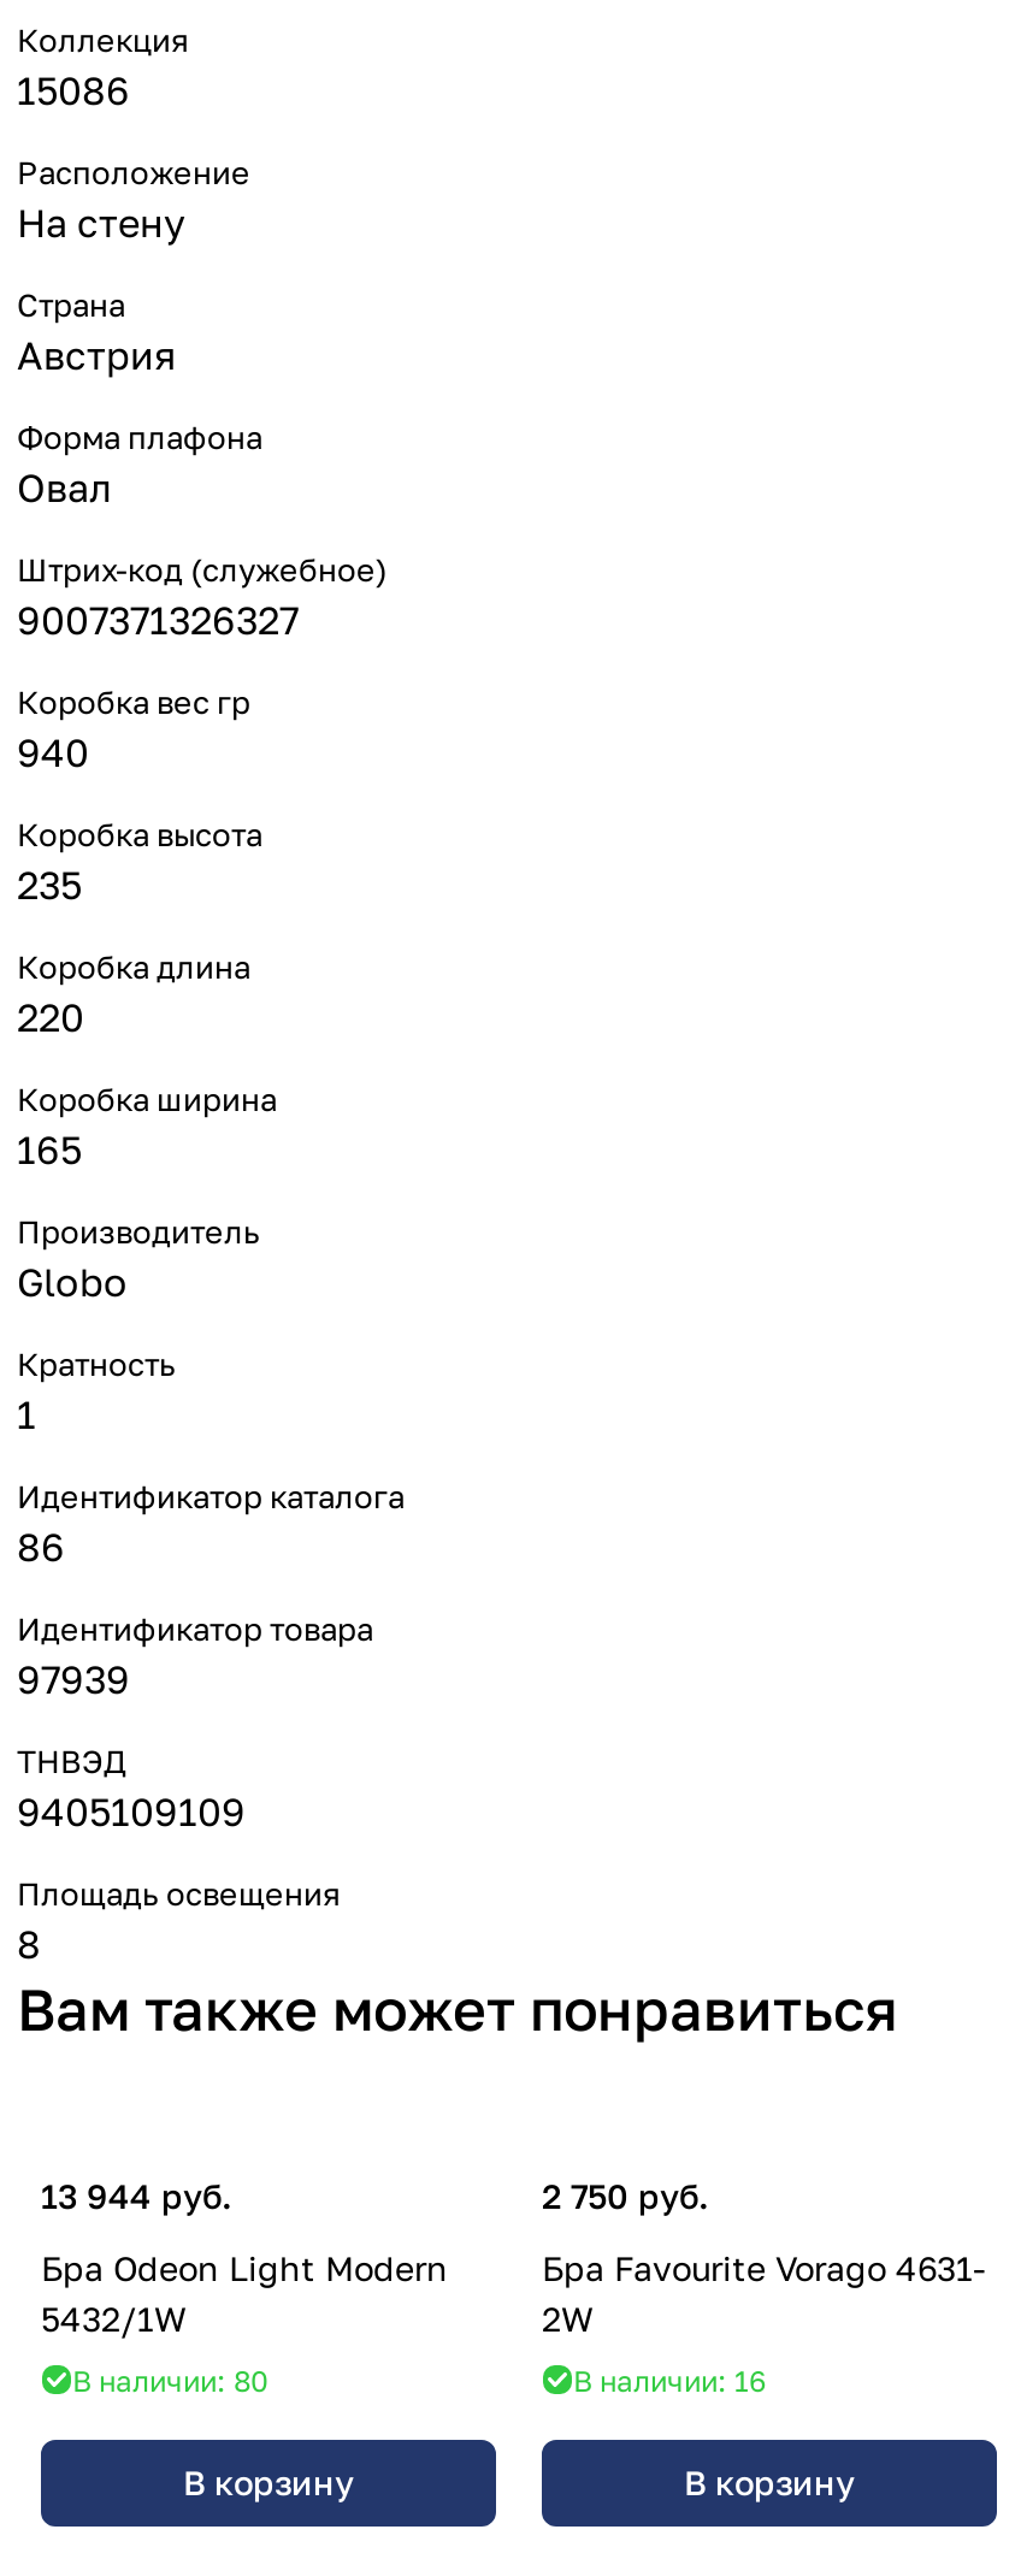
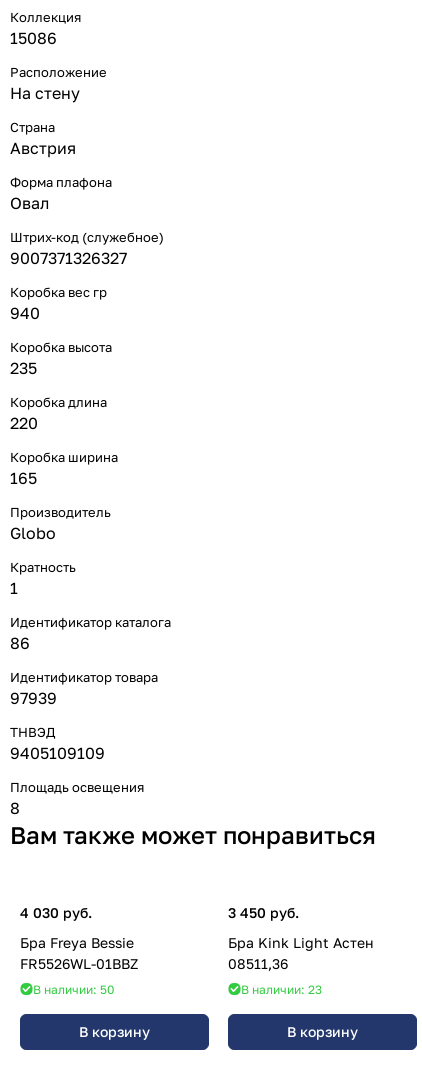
- 13 944 руб.
+ 4 030 руб.

- 2 750 руб.
+ 3 450 руб.

- Бра Odeon Light Modern
- 5432/1W
+ Бра Freya Bessie
+ FR5526WL-01BBZ

- Бра Favourite Vorago 4631-
- 2W
+ Бра Kink Light Астен
+ 08511,36

- В наличии: 80
+ В наличии: 50

- В наличии: 16
+ В наличии: 23
